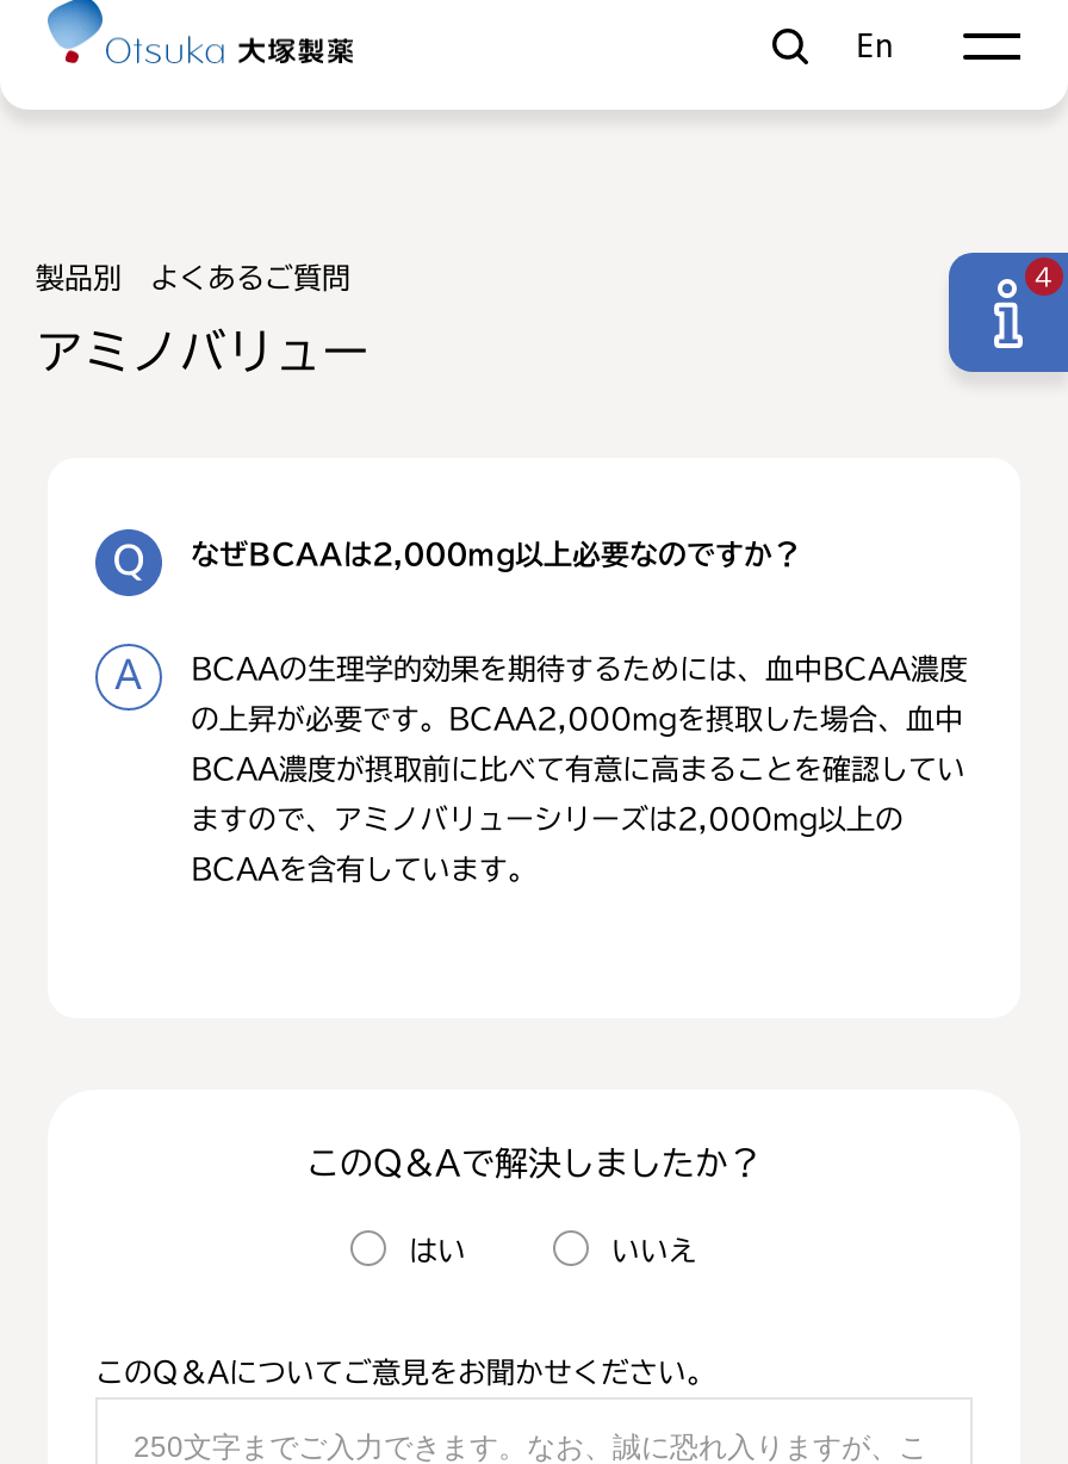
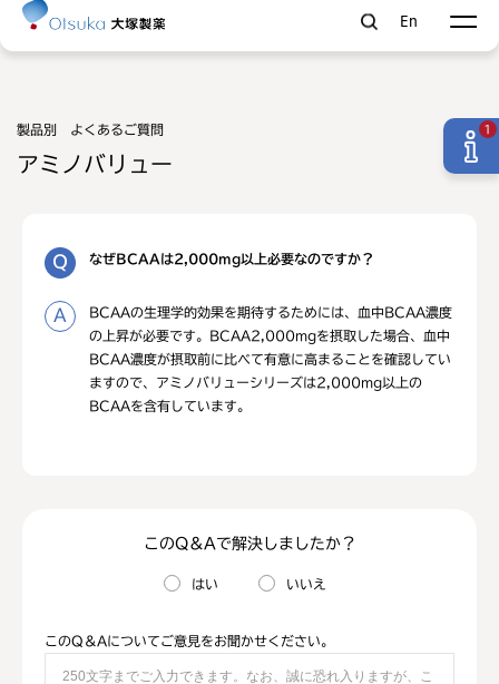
- 4
+ 1
